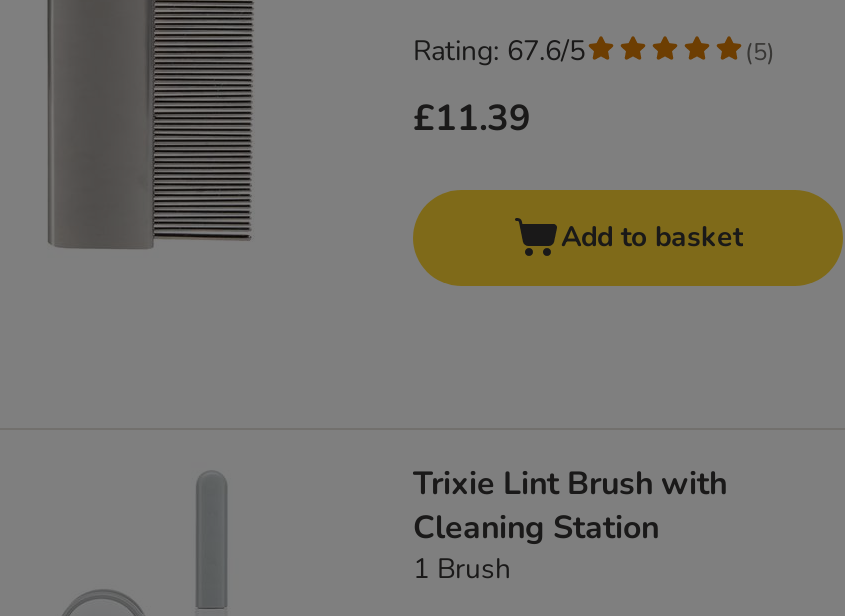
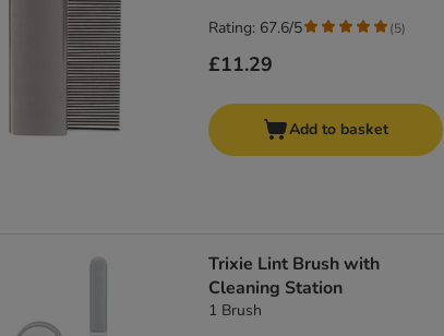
- £11.39
+ £11.29
